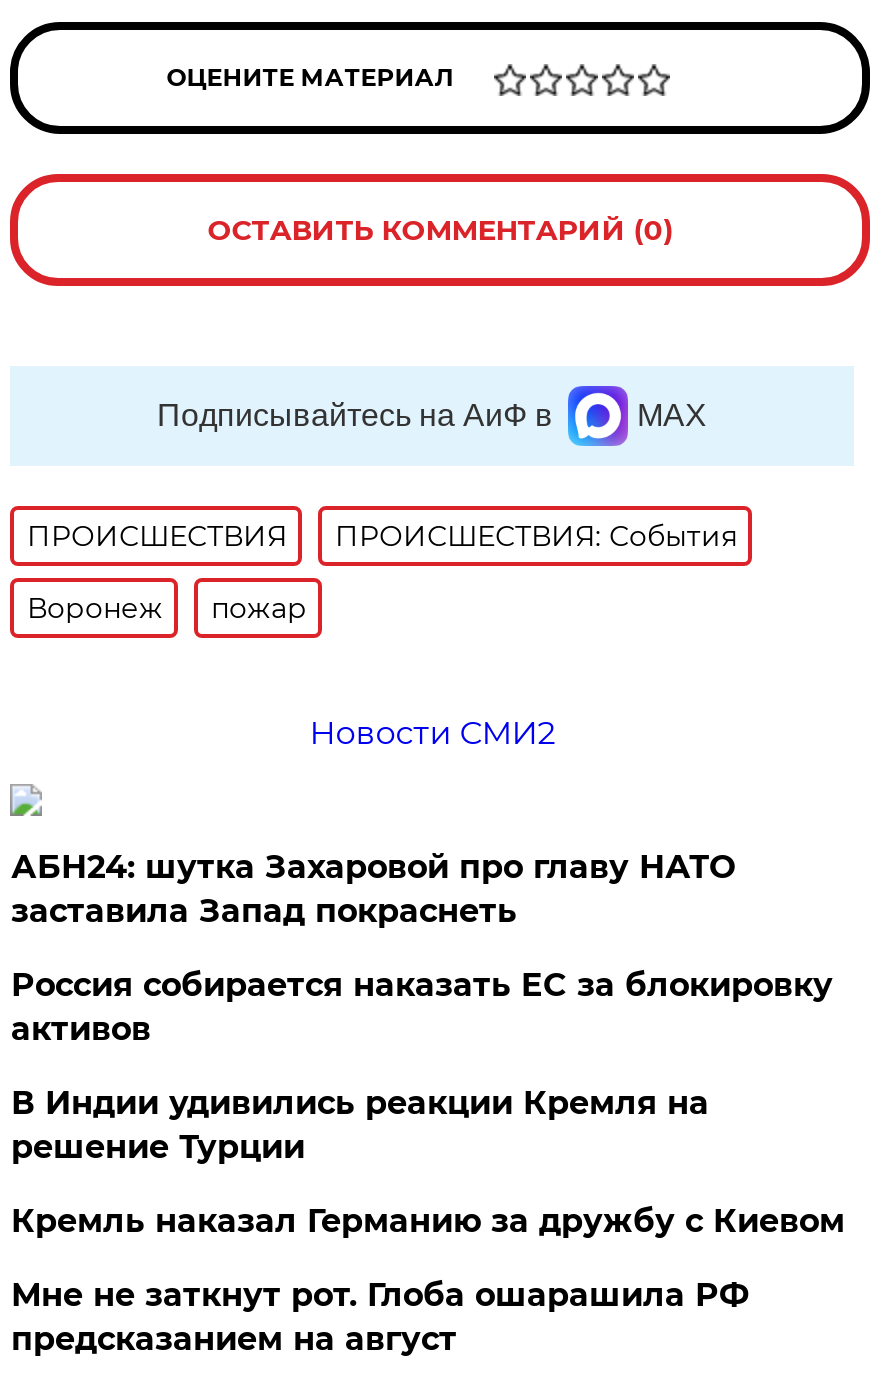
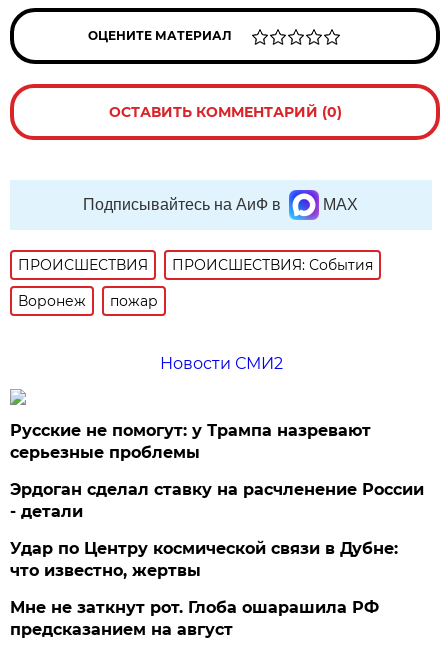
- АБН24: шутка Захаровой про главу НАТО
- заставила Запад покраснеть
- Россия собирается наказать EC за блокировку
- активов
- В Индии удивились реакции Кремля на
- решение Турции
- Кремль наказал Германию за дружбу с Киевом
+ Русские не помогут: у Трампа назревают
+ серьезные проблемы
+ Эрдоган сделал ставку на расчленение России
+ - детали
+ Удар по Центру космической связи в Дубне:
+ что известно, жертвы
